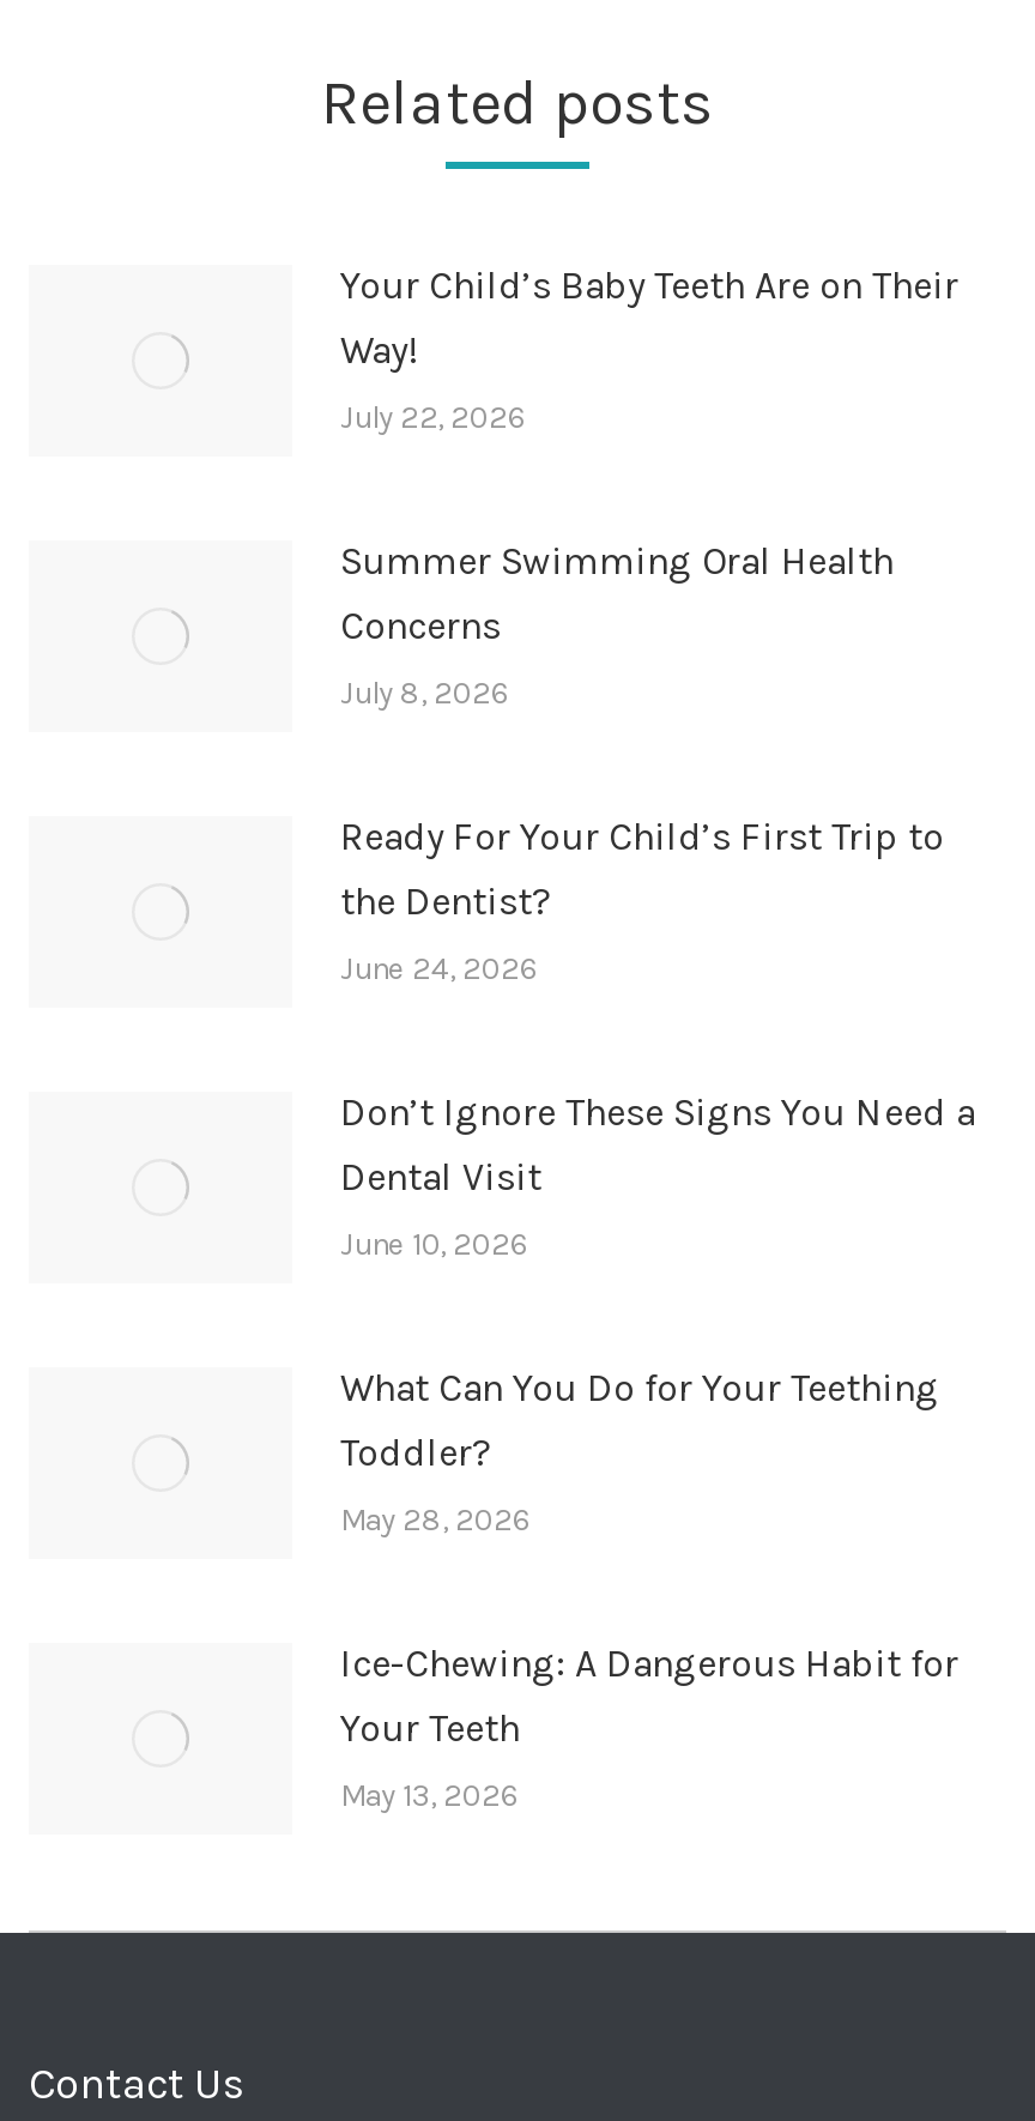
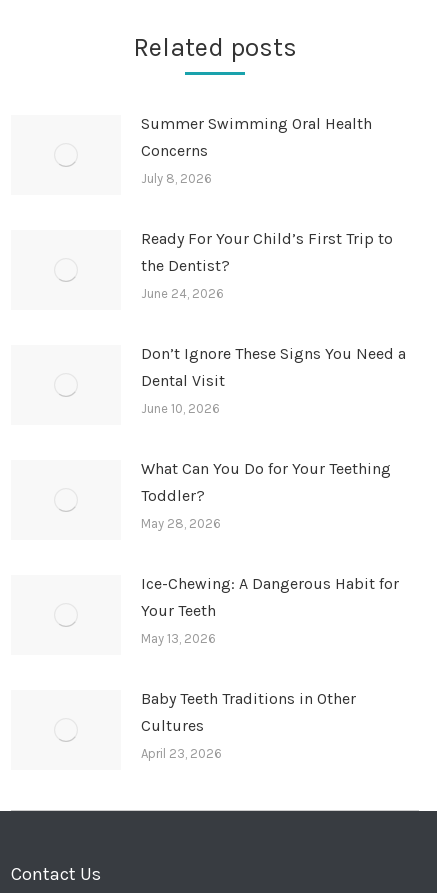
- Your Child’s Baby Teeth Are on Their
- Way!
- July 22, 2026

moved up: Summer Swimming Oral Health | Concerns | July 8, 2026 | ... | Your Teeth | May 13, 2026

+ Baby Teeth Traditions in Other
+ Cultures
+ April 23, 2026
